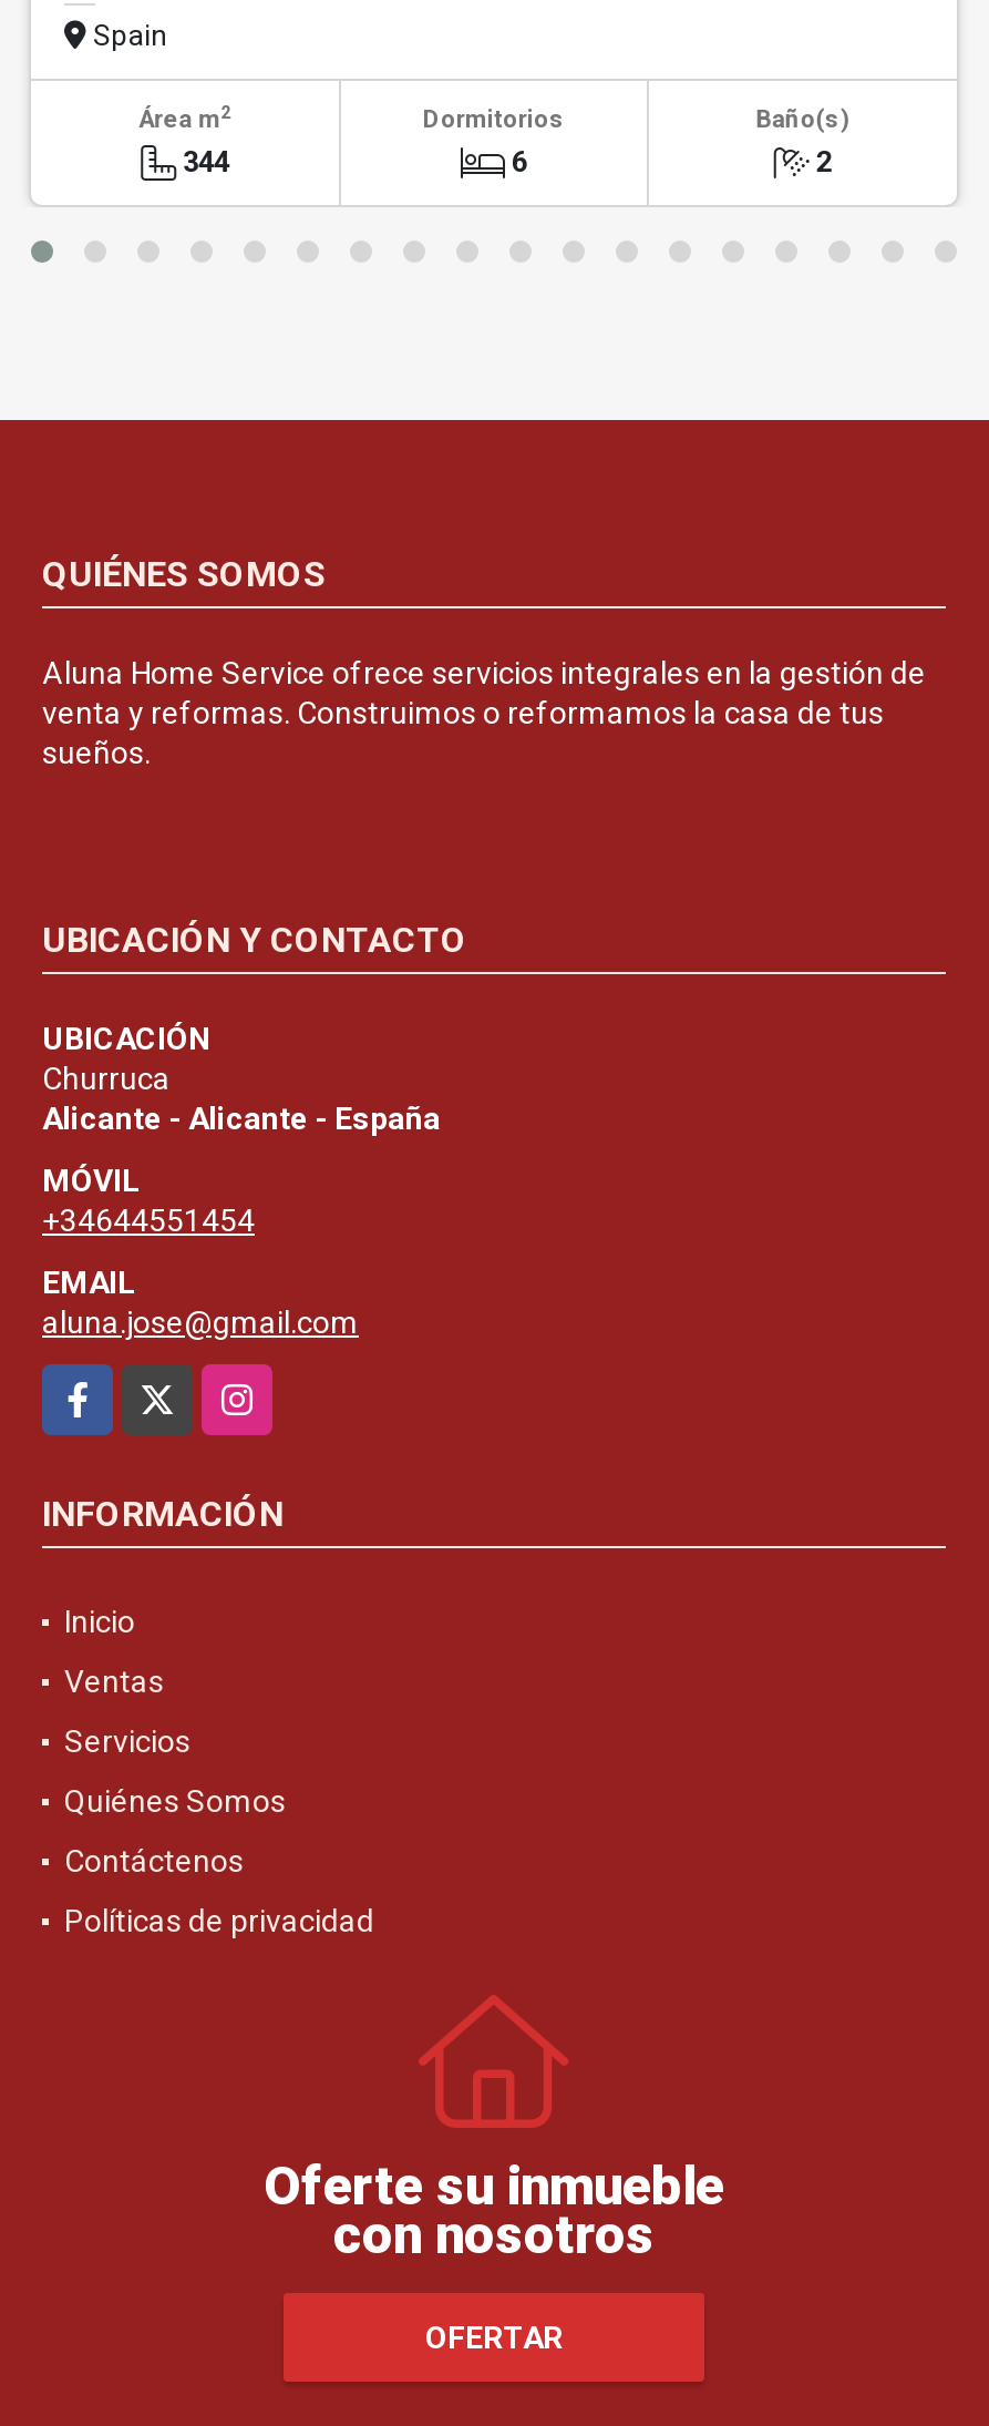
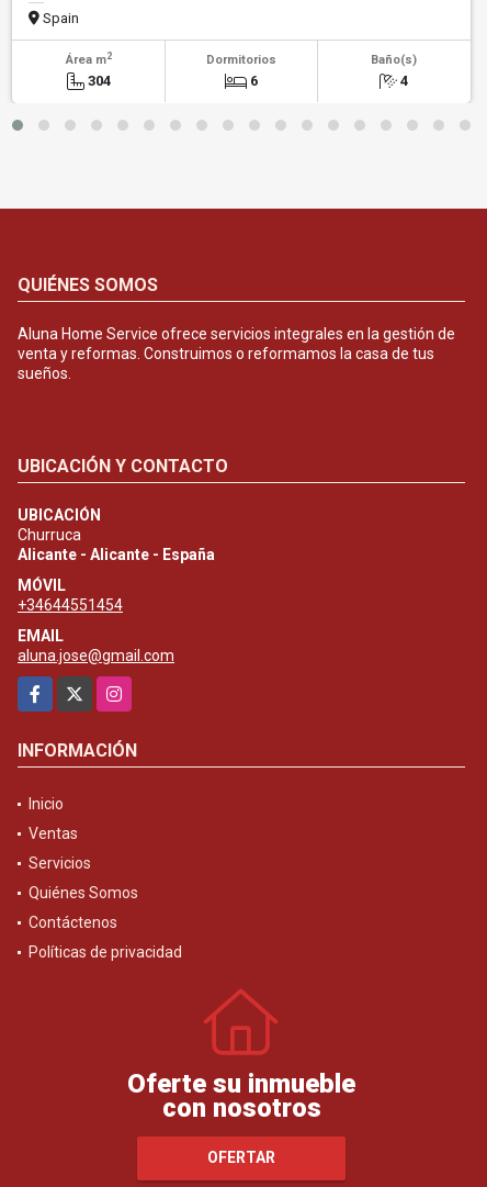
- 344
+ 304

- 2
+ 4
